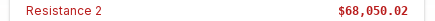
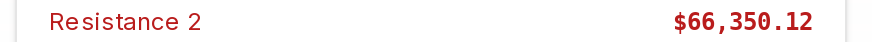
- $68,050.02
+ $66,350.12
